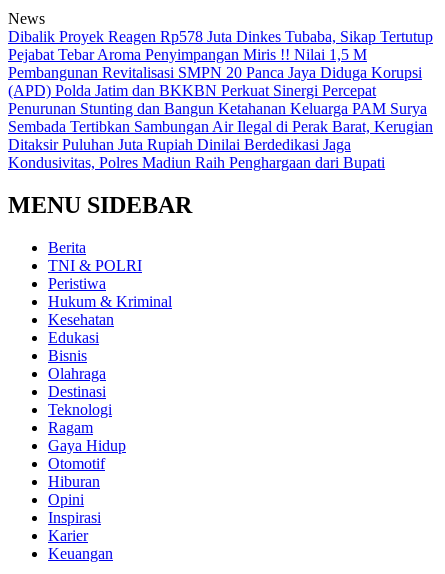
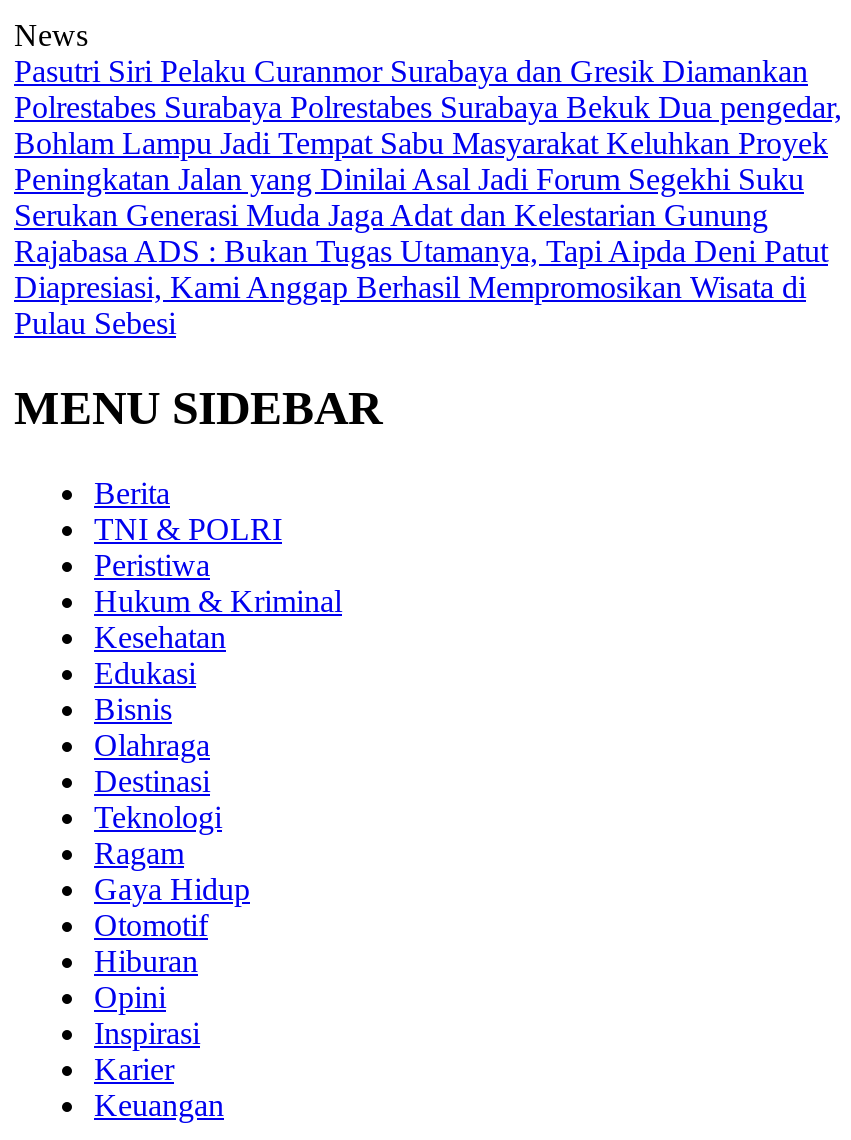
- Dibalik Proyek Reagen Rp578 Juta Dinkes Tubaba, Sikap Tertutup
- Pejabat Tebar Aroma Penyimpangan Miris !! Nilai 1,5 M
- Pembangunan Revitalisasi SMPN 20 Panca Jaya Diduga Korupsi
- (APD) Polda Jatim dan BKKBN Perkuat Sinergi Percepat
- Penurunan Stunting dan Bangun Ketahanan Keluarga PAM Surya
- Sembada Tertibkan Sambungan Air Ilegal di Perak Barat, Kerugian
- Ditaksir Puluhan Juta Rupiah Dinilai Berdedikasi Jaga
- Kondusivitas, Polres Madiun Raih Penghargaan dari Bupati
+ Pasutri Siri Pelaku Curanmor Surabaya dan Gresik Diamankan
+ Polrestabes Surabaya Polrestabes Surabaya Bekuk Dua pengedar,
+ Bohlam Lampu Jadi Tempat Sabu Masyarakat Keluhkan Proyek
+ Peningkatan Jalan yang Dinilai Asal Jadi Forum Segekhi Suku
+ Serukan Generasi Muda Jaga Adat dan Kelestarian Gunung
+ Rajabasa ADS : Bukan Tugas Utamanya, Tapi Aipda Deni Patut
+ Diapresiasi, Kami Anggap Berhasil Mempromosikan Wisata di
+ Pulau Sebesi
